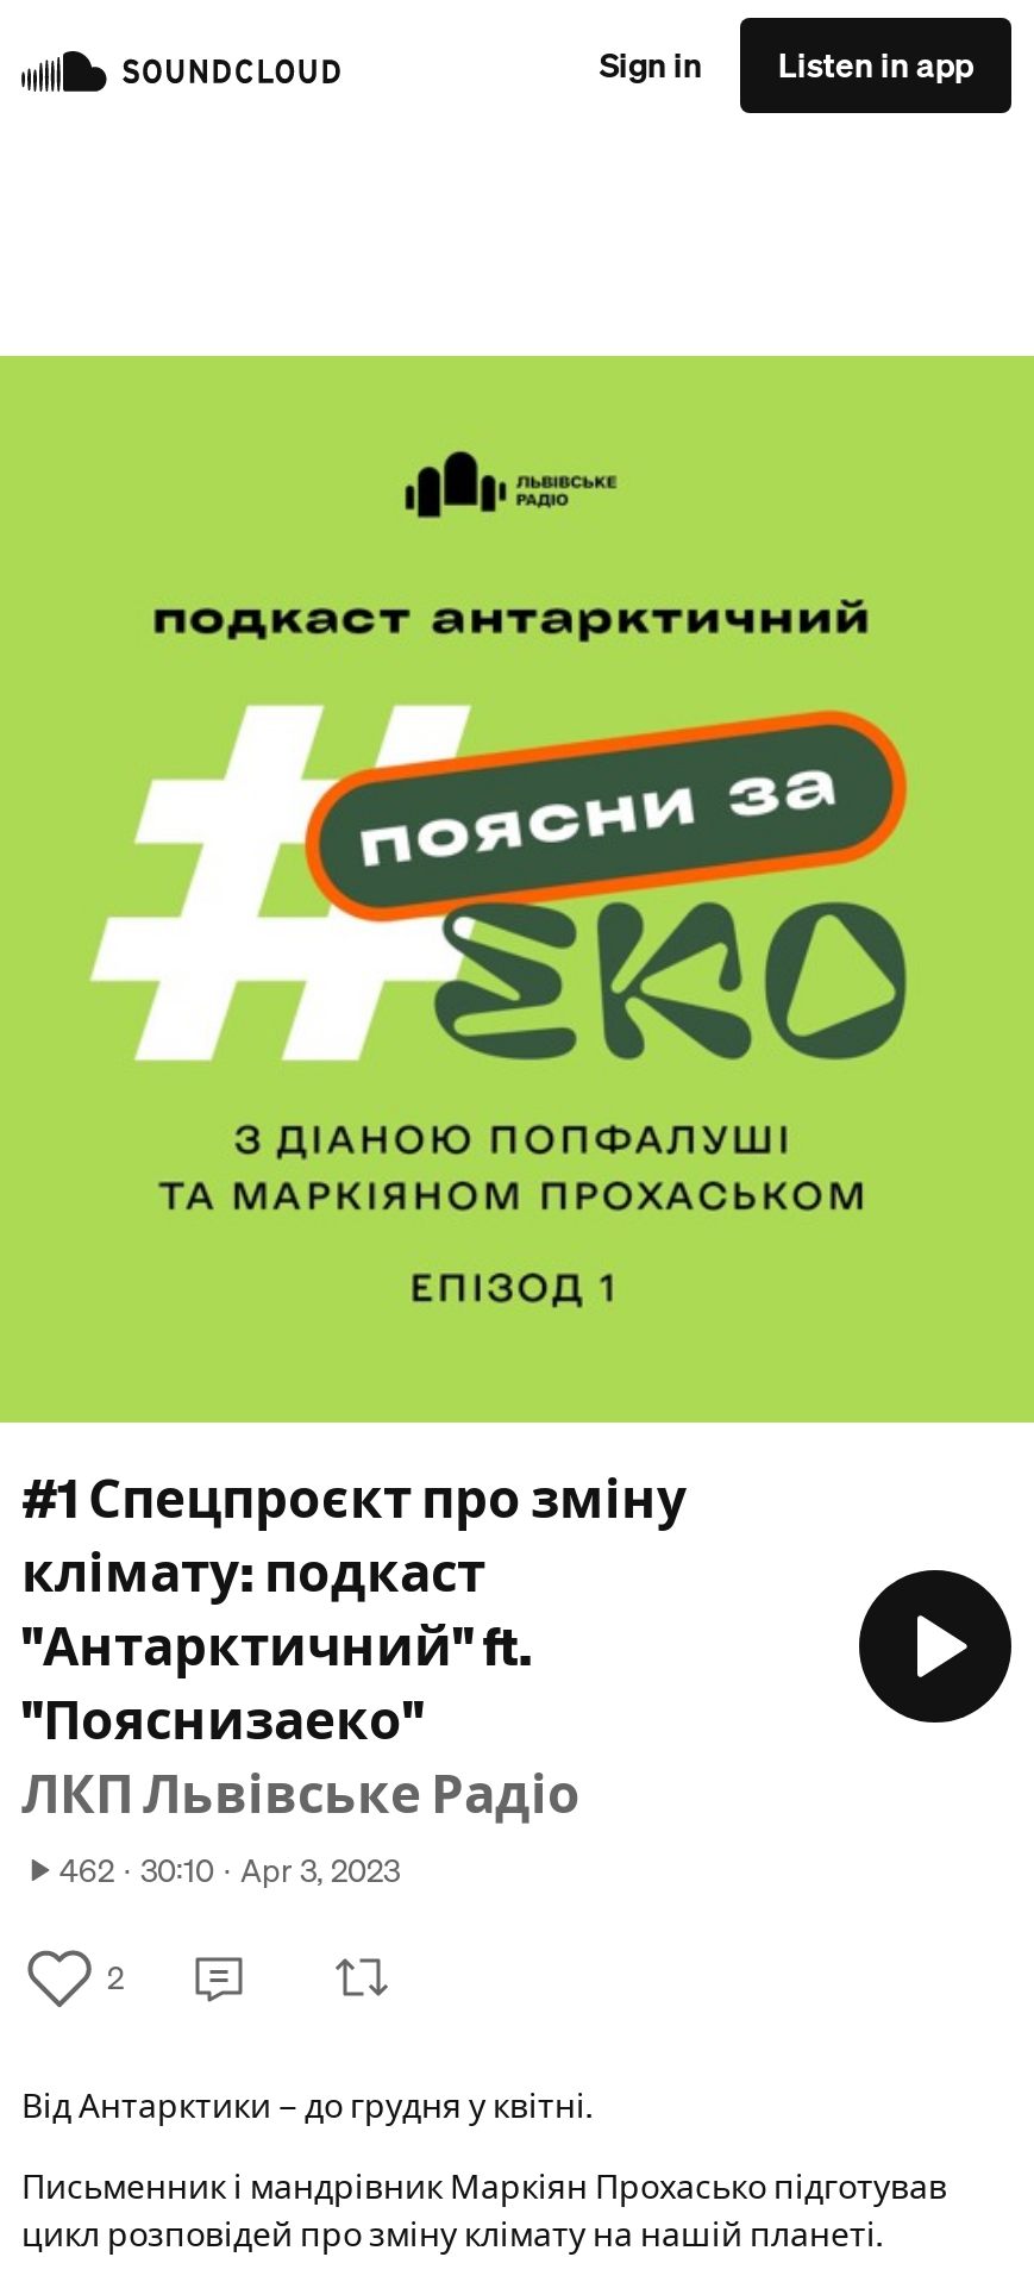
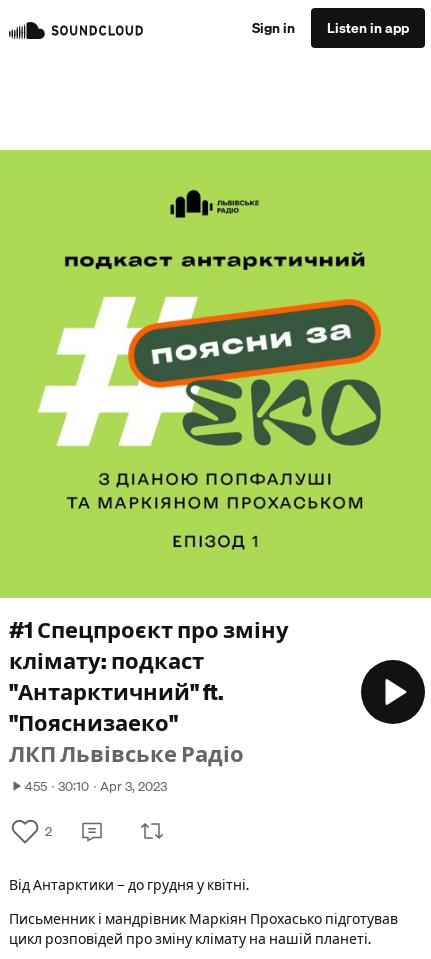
- 462 30:10 Apr 3, 2023
+ 455 30:10 Apr 3, 2023
